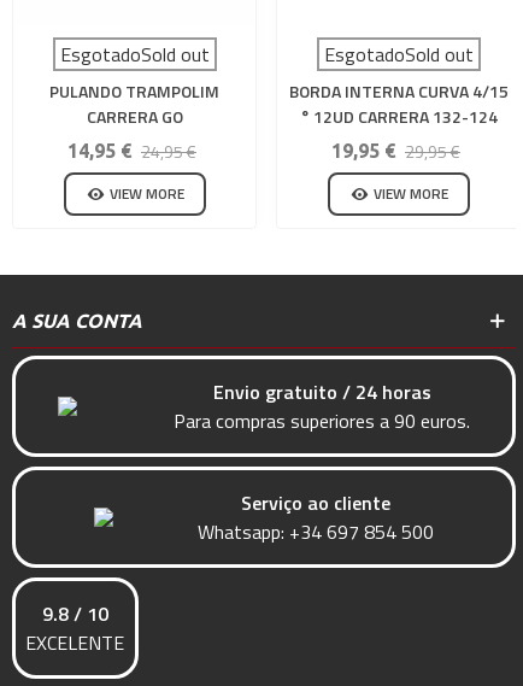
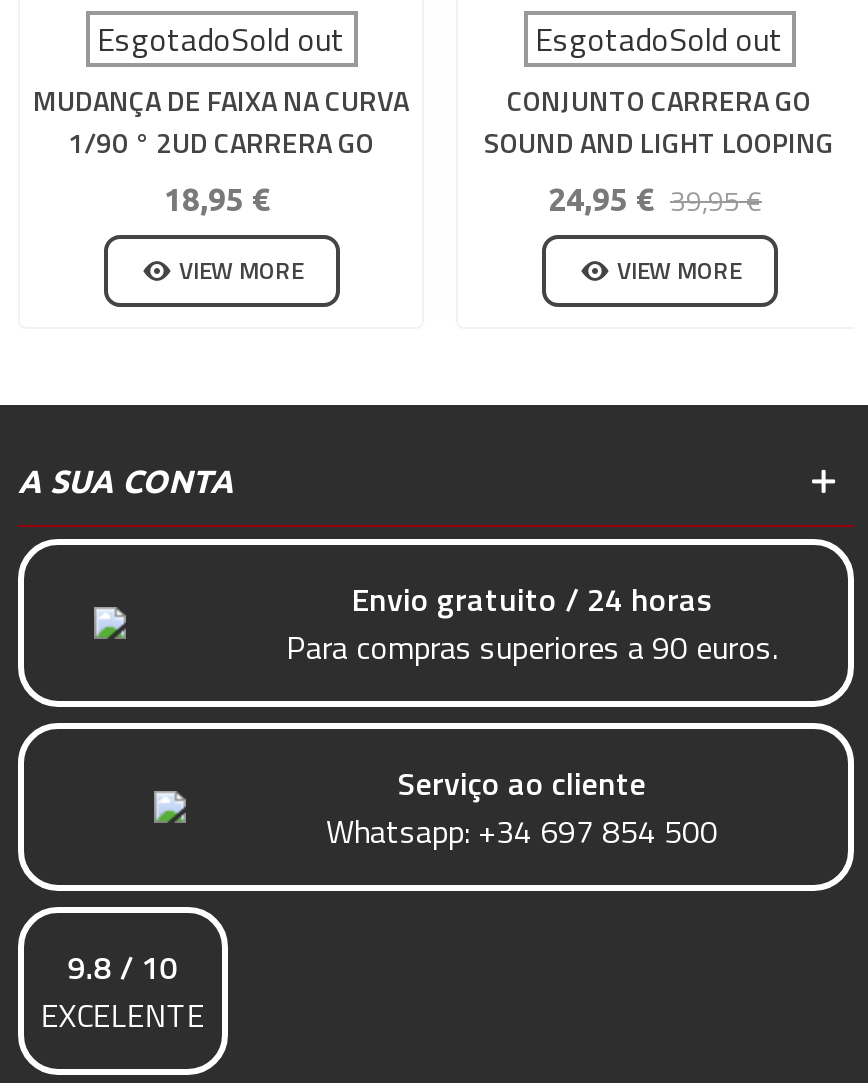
- PULANDO TRAMPOLIM
- CARRERA GO
- 14,95 € 24,95 €
+ MUDANÇA DE FAIXA NA CURVA
+ 1/90 ° 2UD CARRERA GO
+ 18,95 €

- BORDA INTERNA CURVA 4/15
- ° 12UD CARRERA 132-124
- 19,95 € 29,95 €
+ CONJUNTO CARRERA GO
+ SOUND AND LIGHT LOOPING
+ 24,95 € 39,95 €
